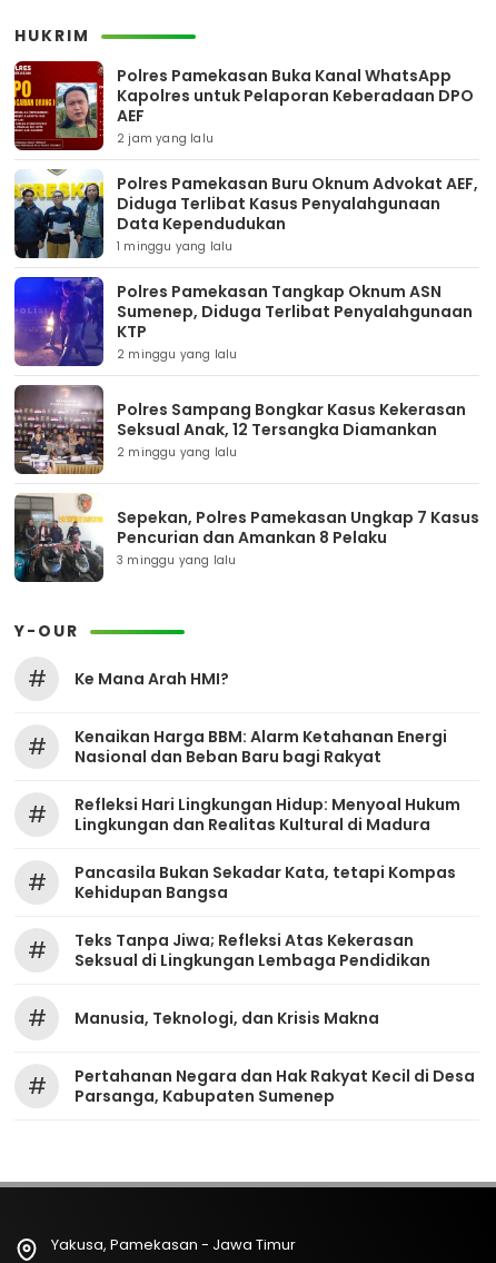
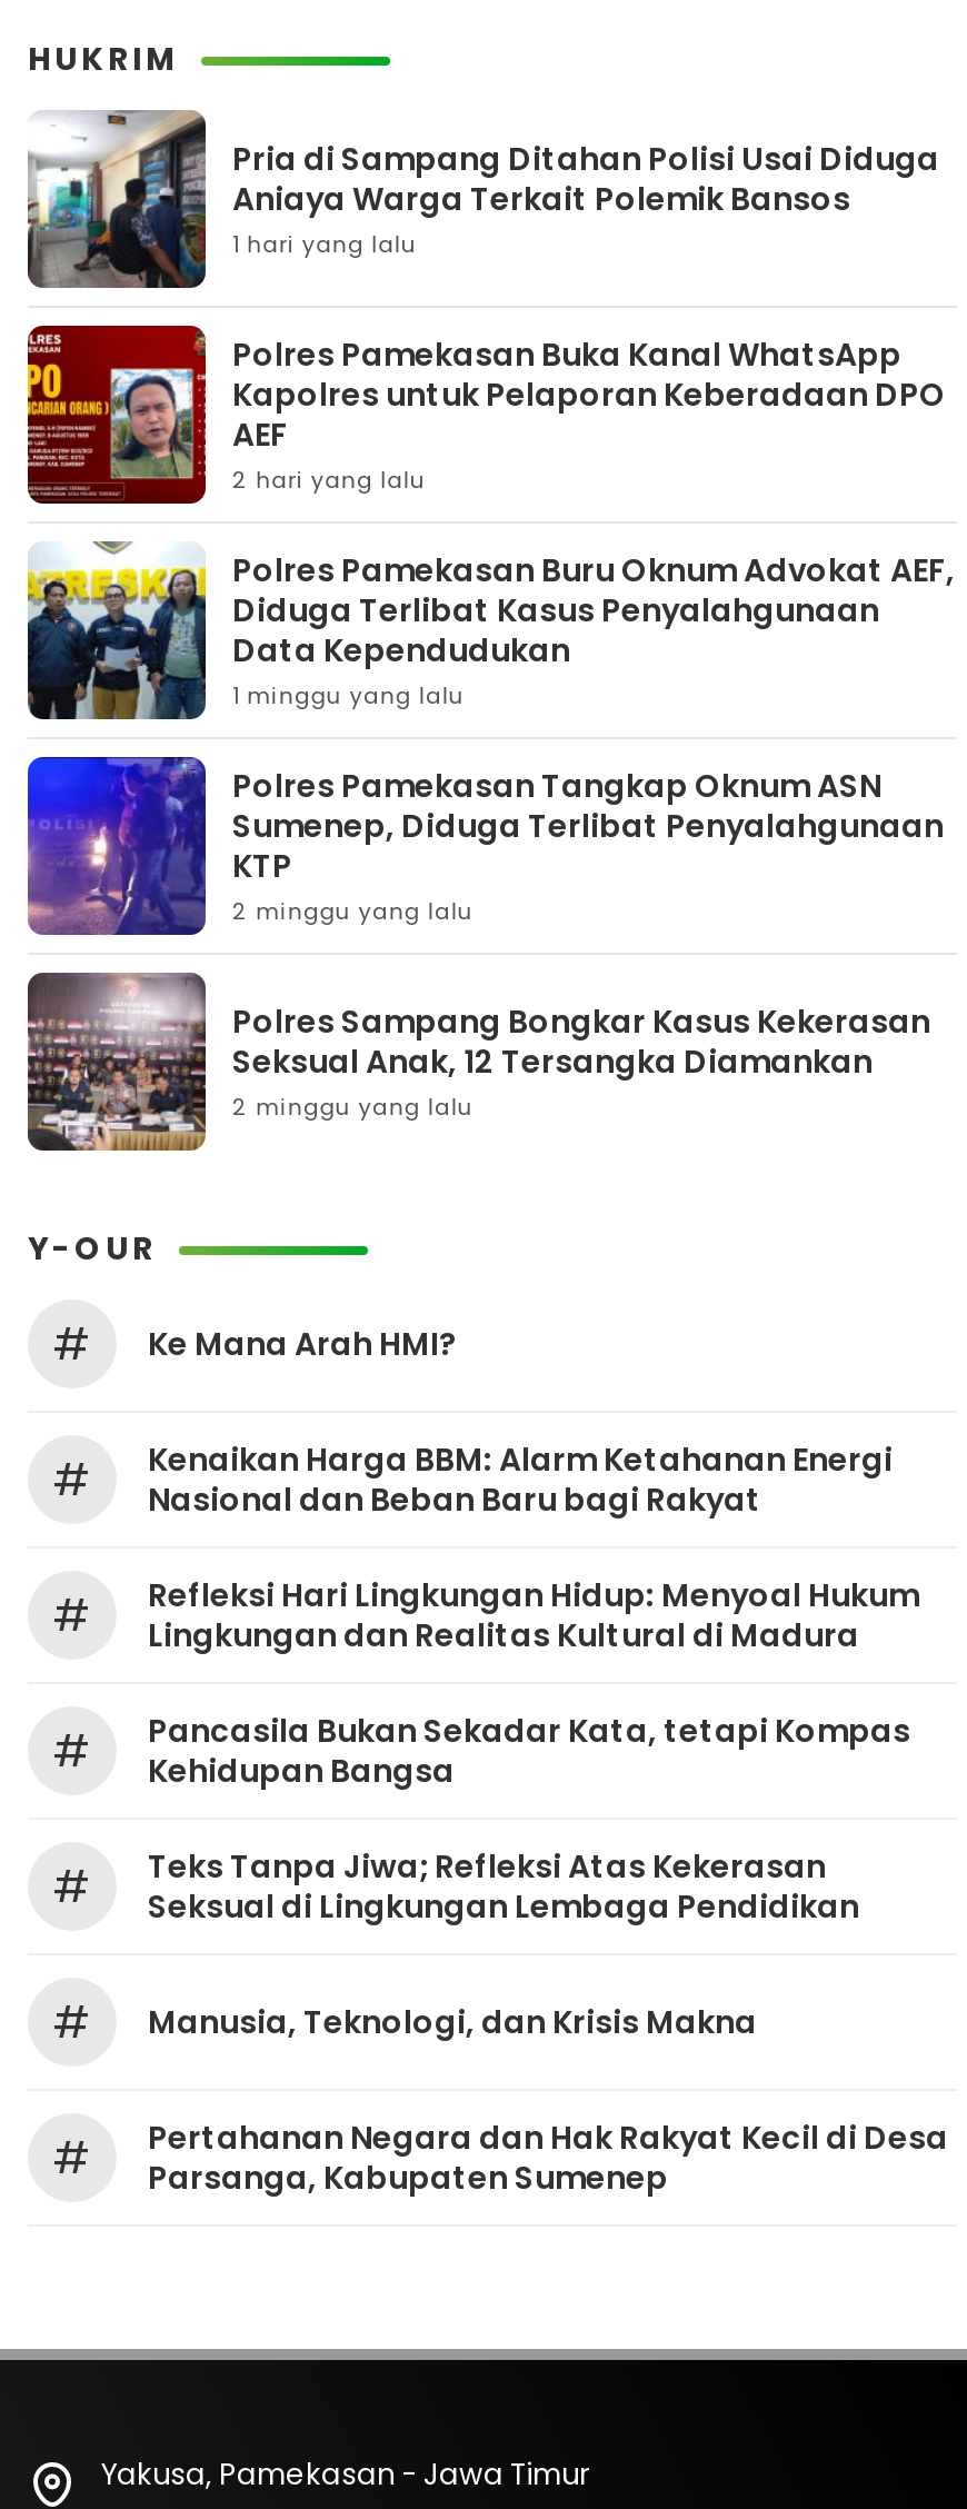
+ [image]
+ Pria di Sampang Ditahan Polisi Usai Diduga
+ Aniaya Warga Terkait Polemik Bansos
+ 1 hari yang lalu

moved down: [image] | Polres Pamekasan Buka Kanal WhatsApp | Kapolres untuk Pelaporan Keberadaan DPO | AEF

- 2 jam yang lalu
+ 2 hari yang lalu

moved down: [image] | Polres Pamekasan Buru Oknum Advokat AEF, | Diduga Terlibat Kasus Penyalahgunaan | ... | Seksual Anak, 12 Tersangka Diamankan | 2 minggu yang lalu

- [image]
- Sepekan, Polres Pamekasan Ungkap 7 Kasus
- Pencurian dan Amankan 8 Pelaku
- 3 minggu yang lalu
